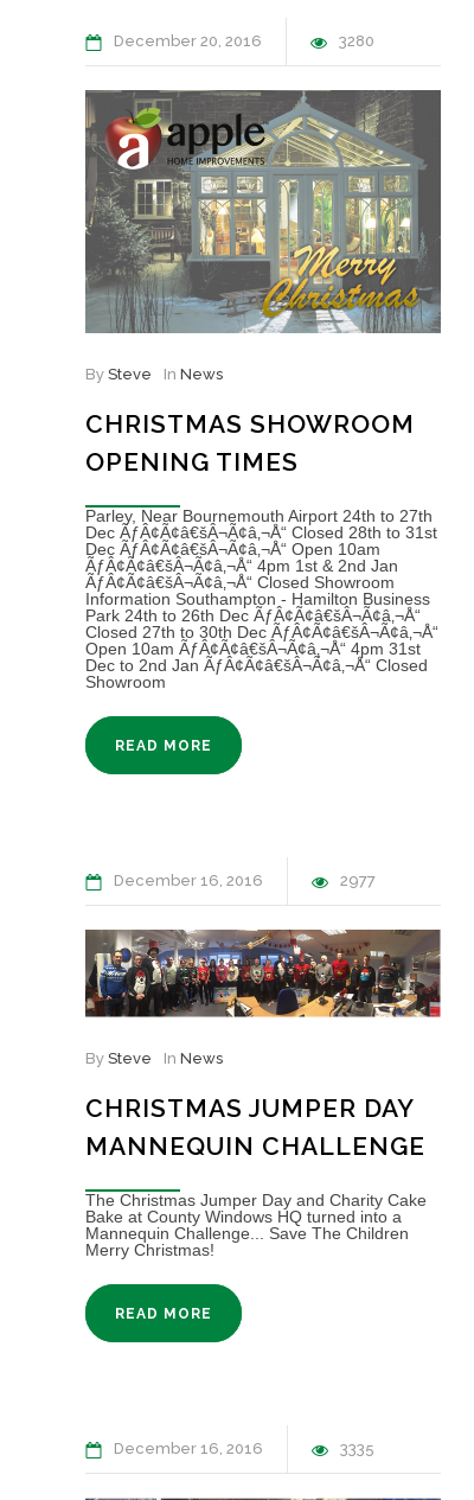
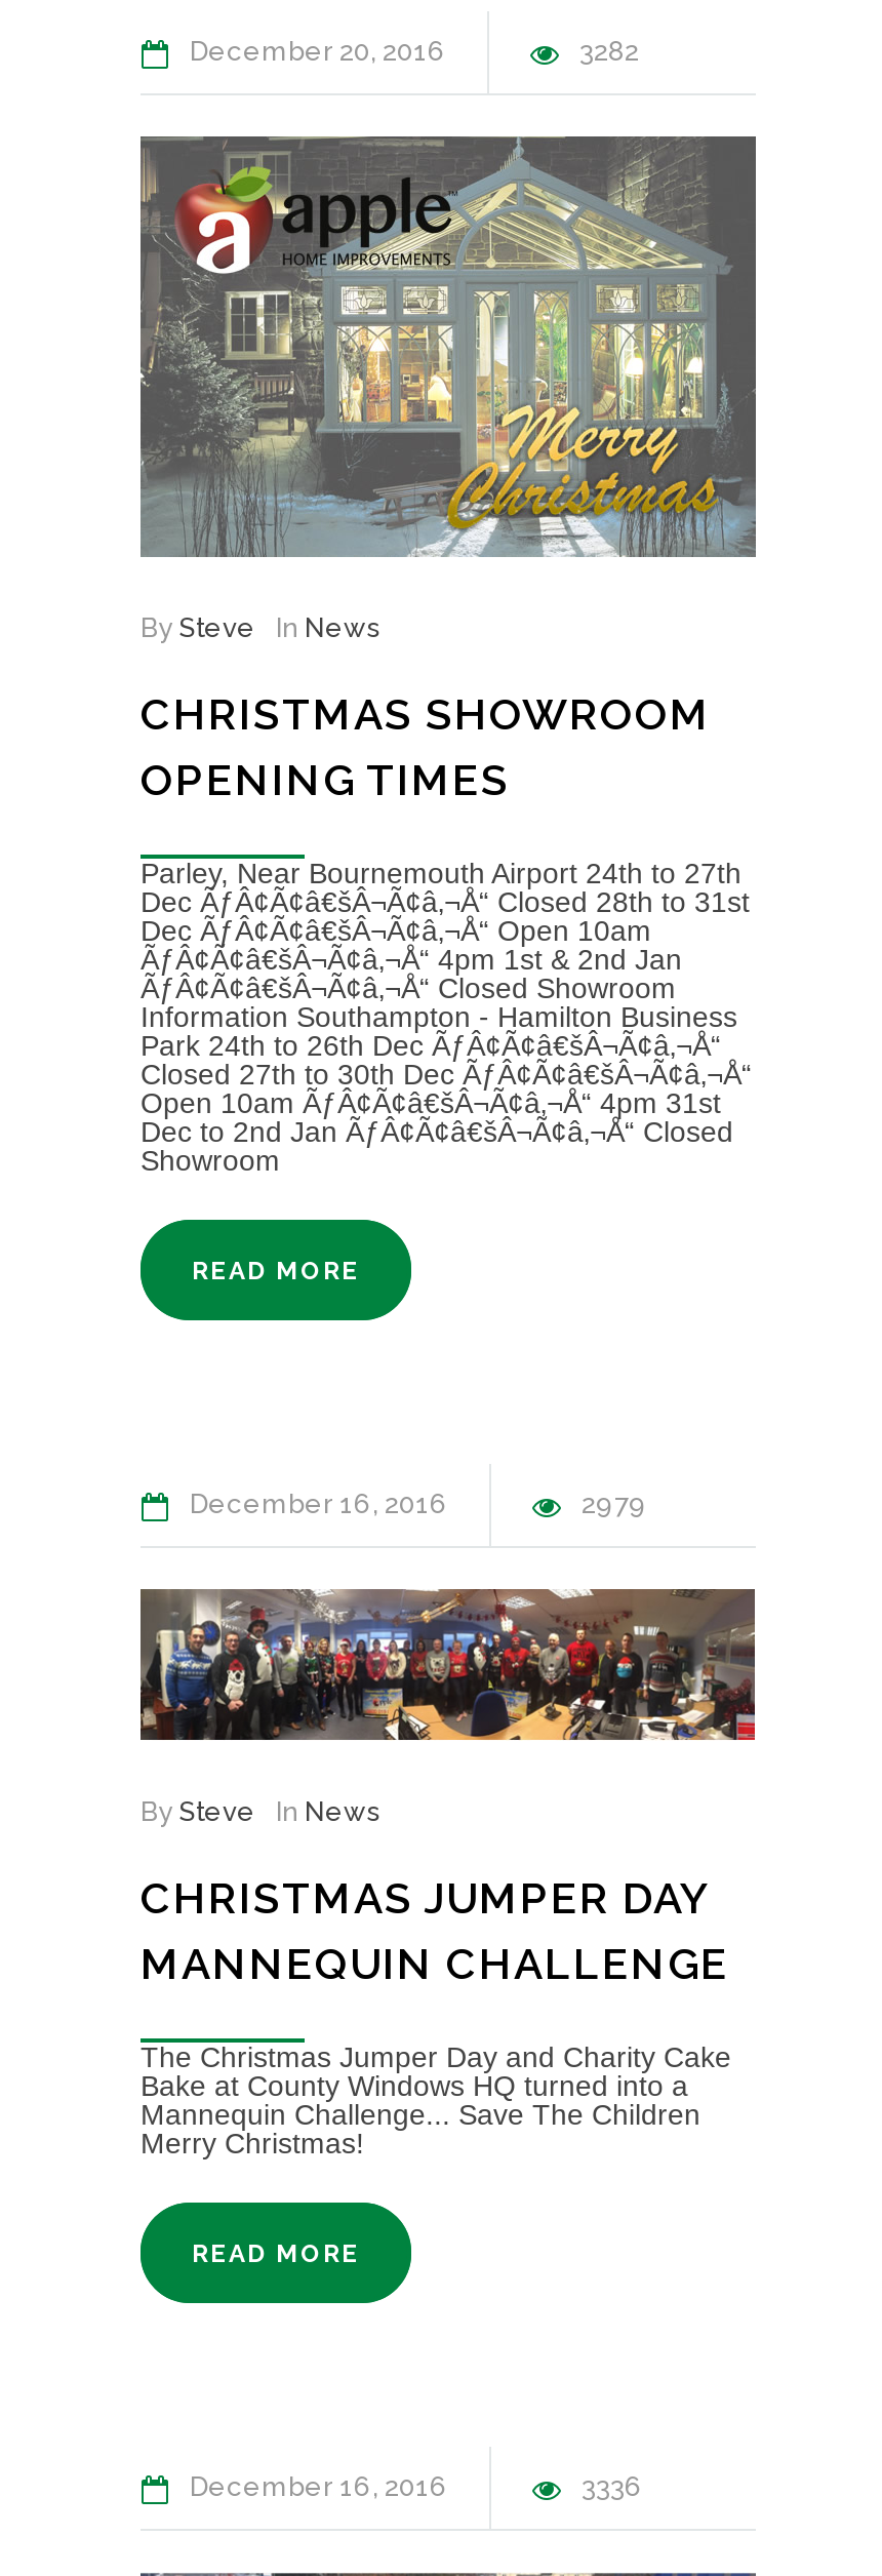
- 3280
+ 3282

- 2977
+ 2979

- 3335
+ 3336
